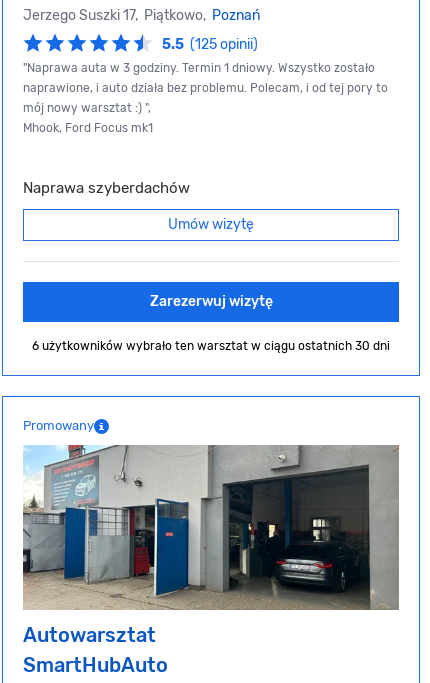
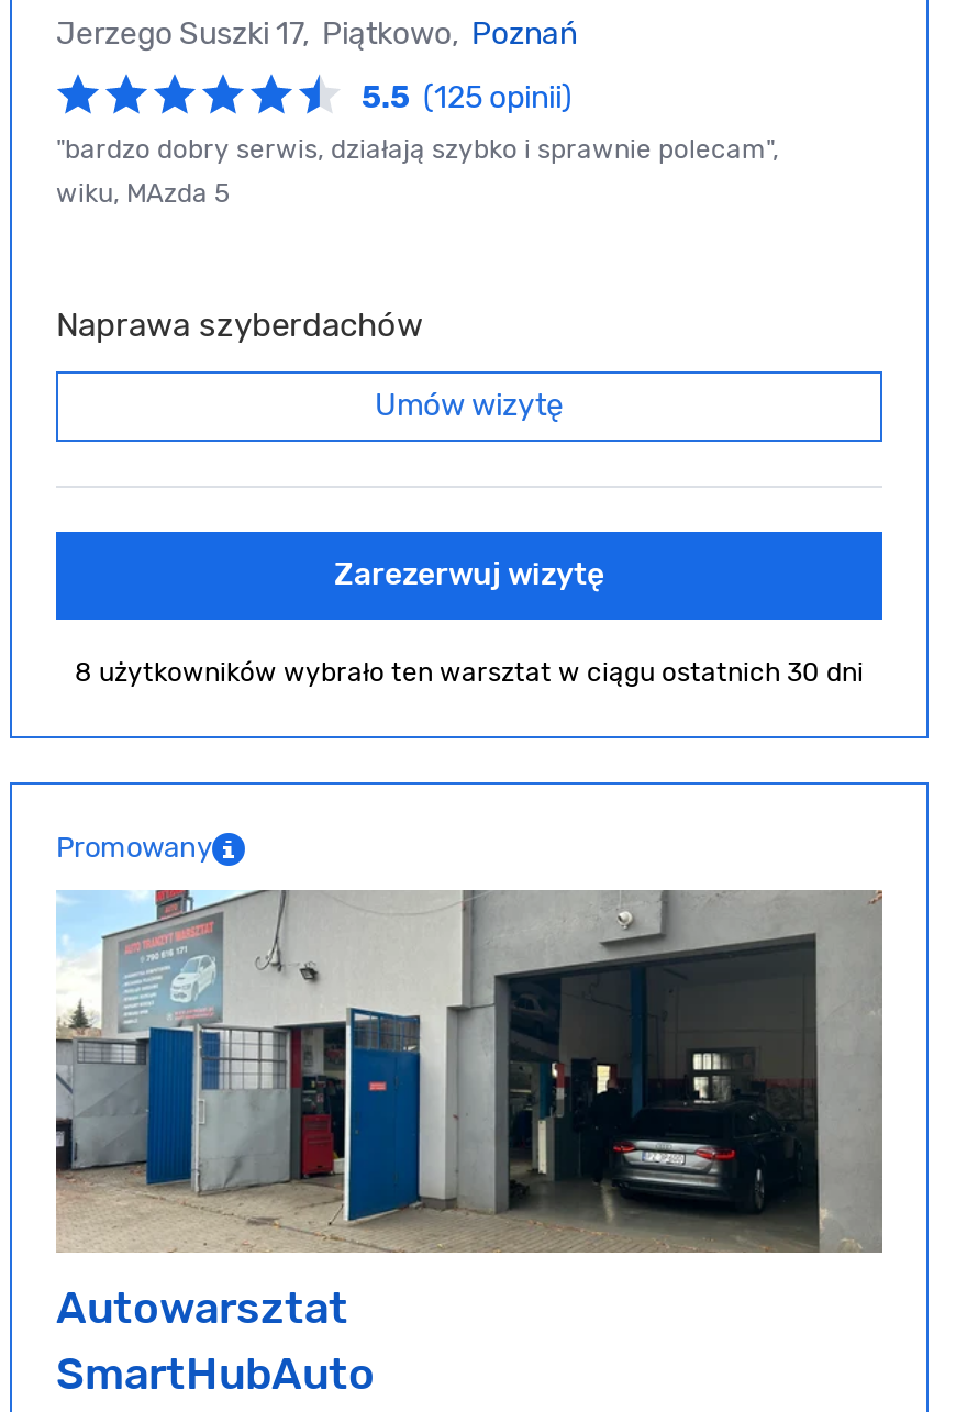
- "Naprawa auta w 3 godziny. Termin 1 dniowy. Wszystko zostało
- naprawione, i auto działa bez problemu. Polecam, i od tej pory to
- mój nowy warsztat :) ",
- Mhook, Ford Focus mk1
+ "bardzo dobry serwis, działają szybko i sprawnie polecam",
+ wiku, MAzda 5

- 6 użytkowników wybrało ten warsztat w ciągu ostatnich 30 dni
+ 8 użytkowników wybrało ten warsztat w ciągu ostatnich 30 dni
